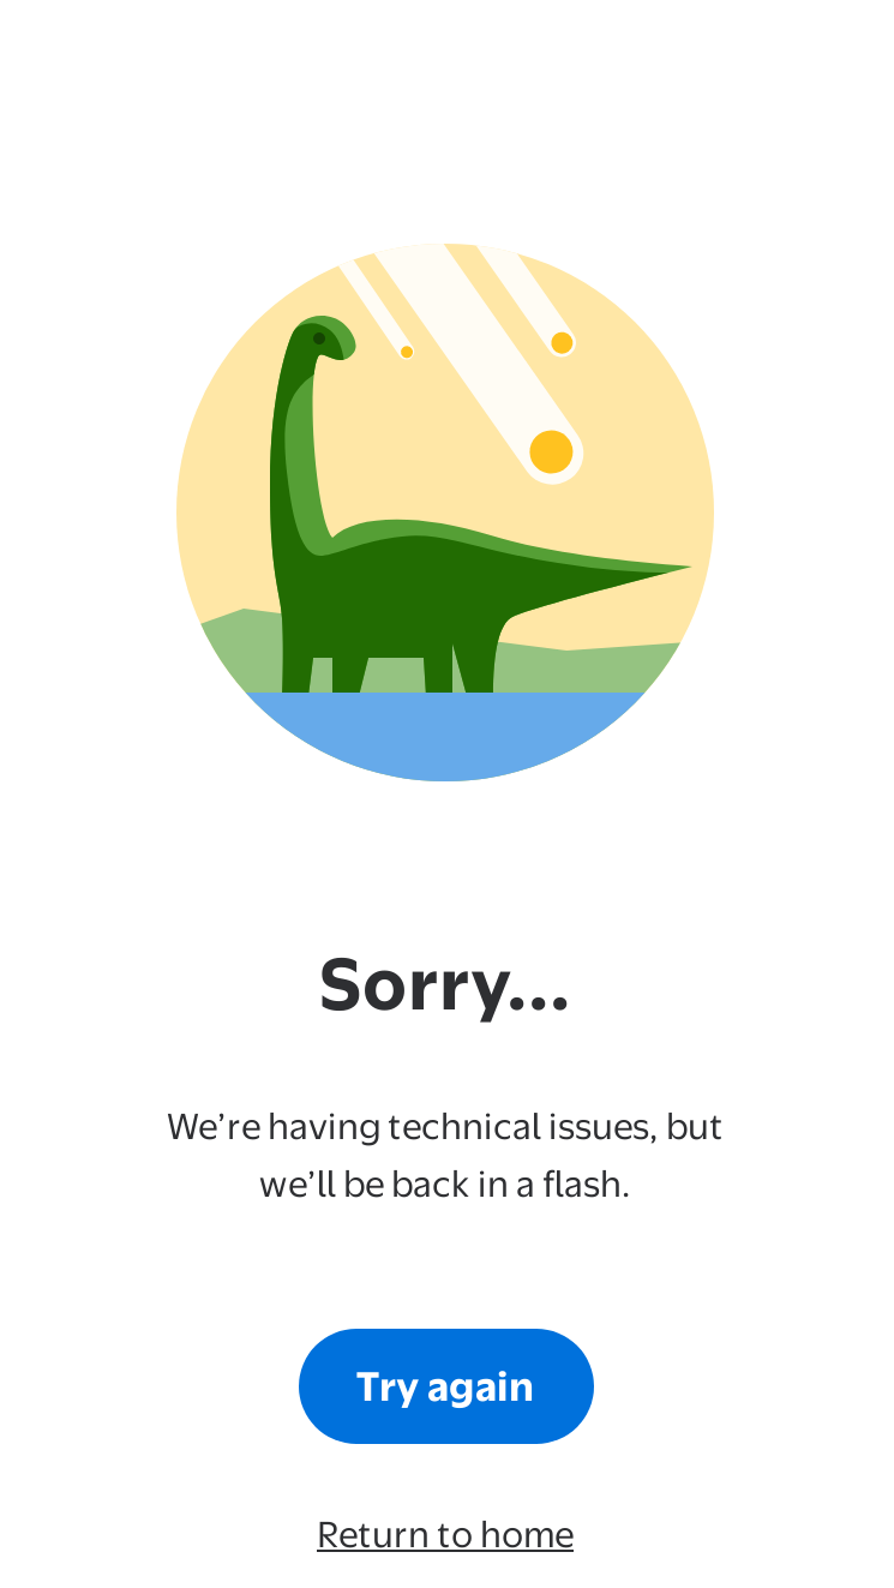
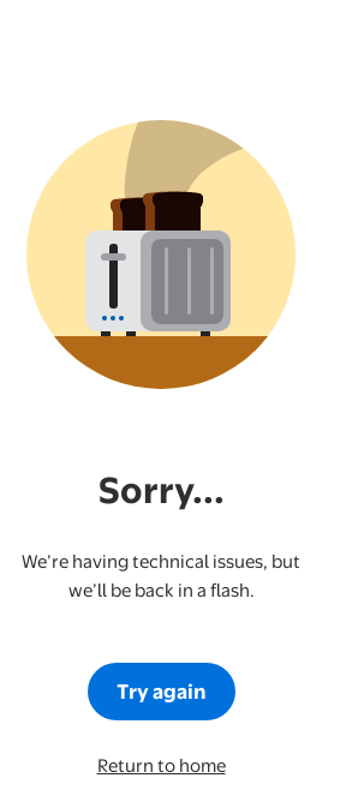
- [image]
+ [image]
